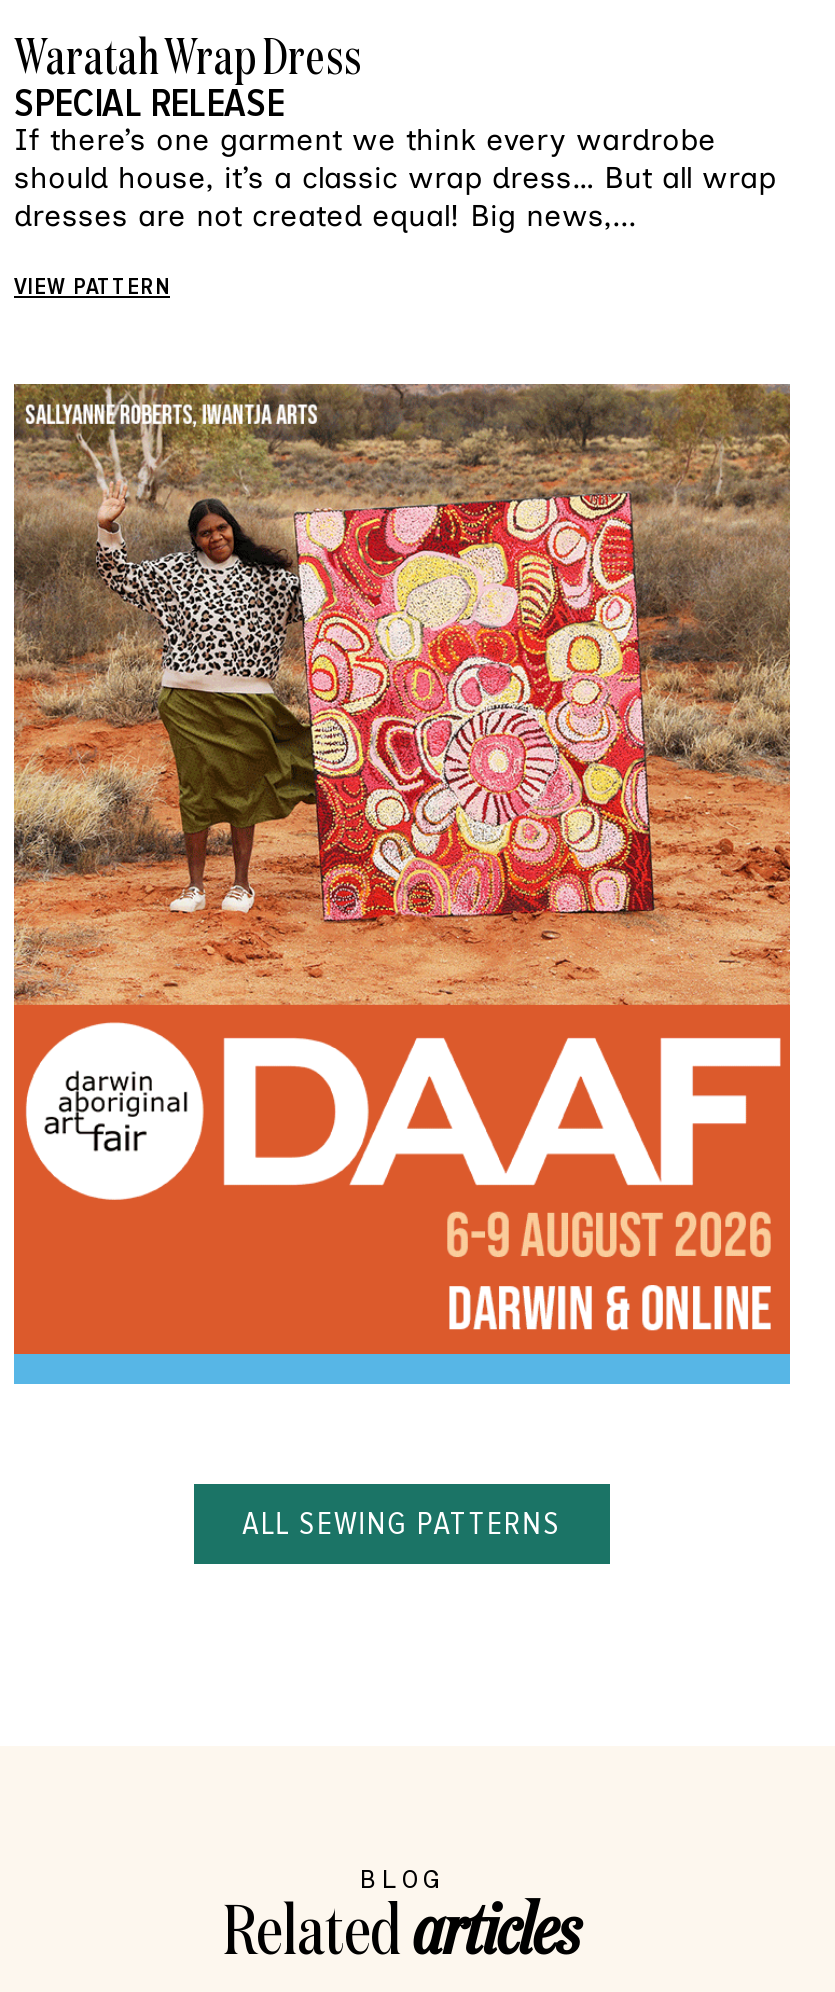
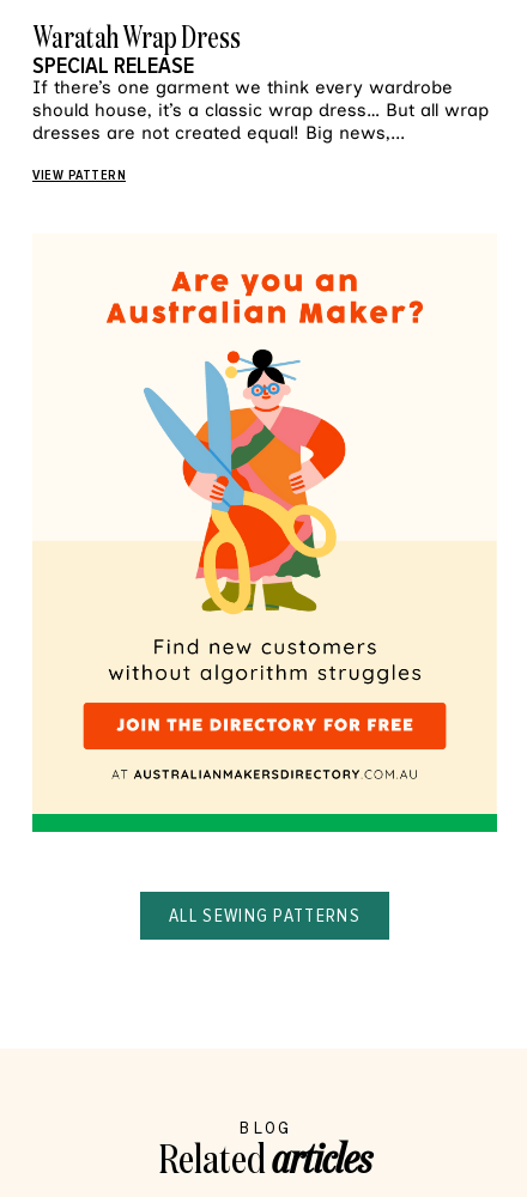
- [image]
+ [image]
